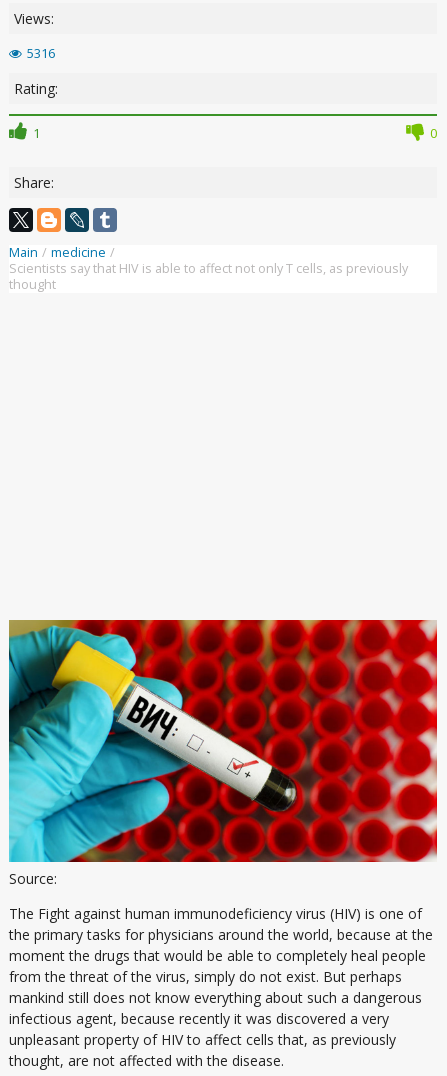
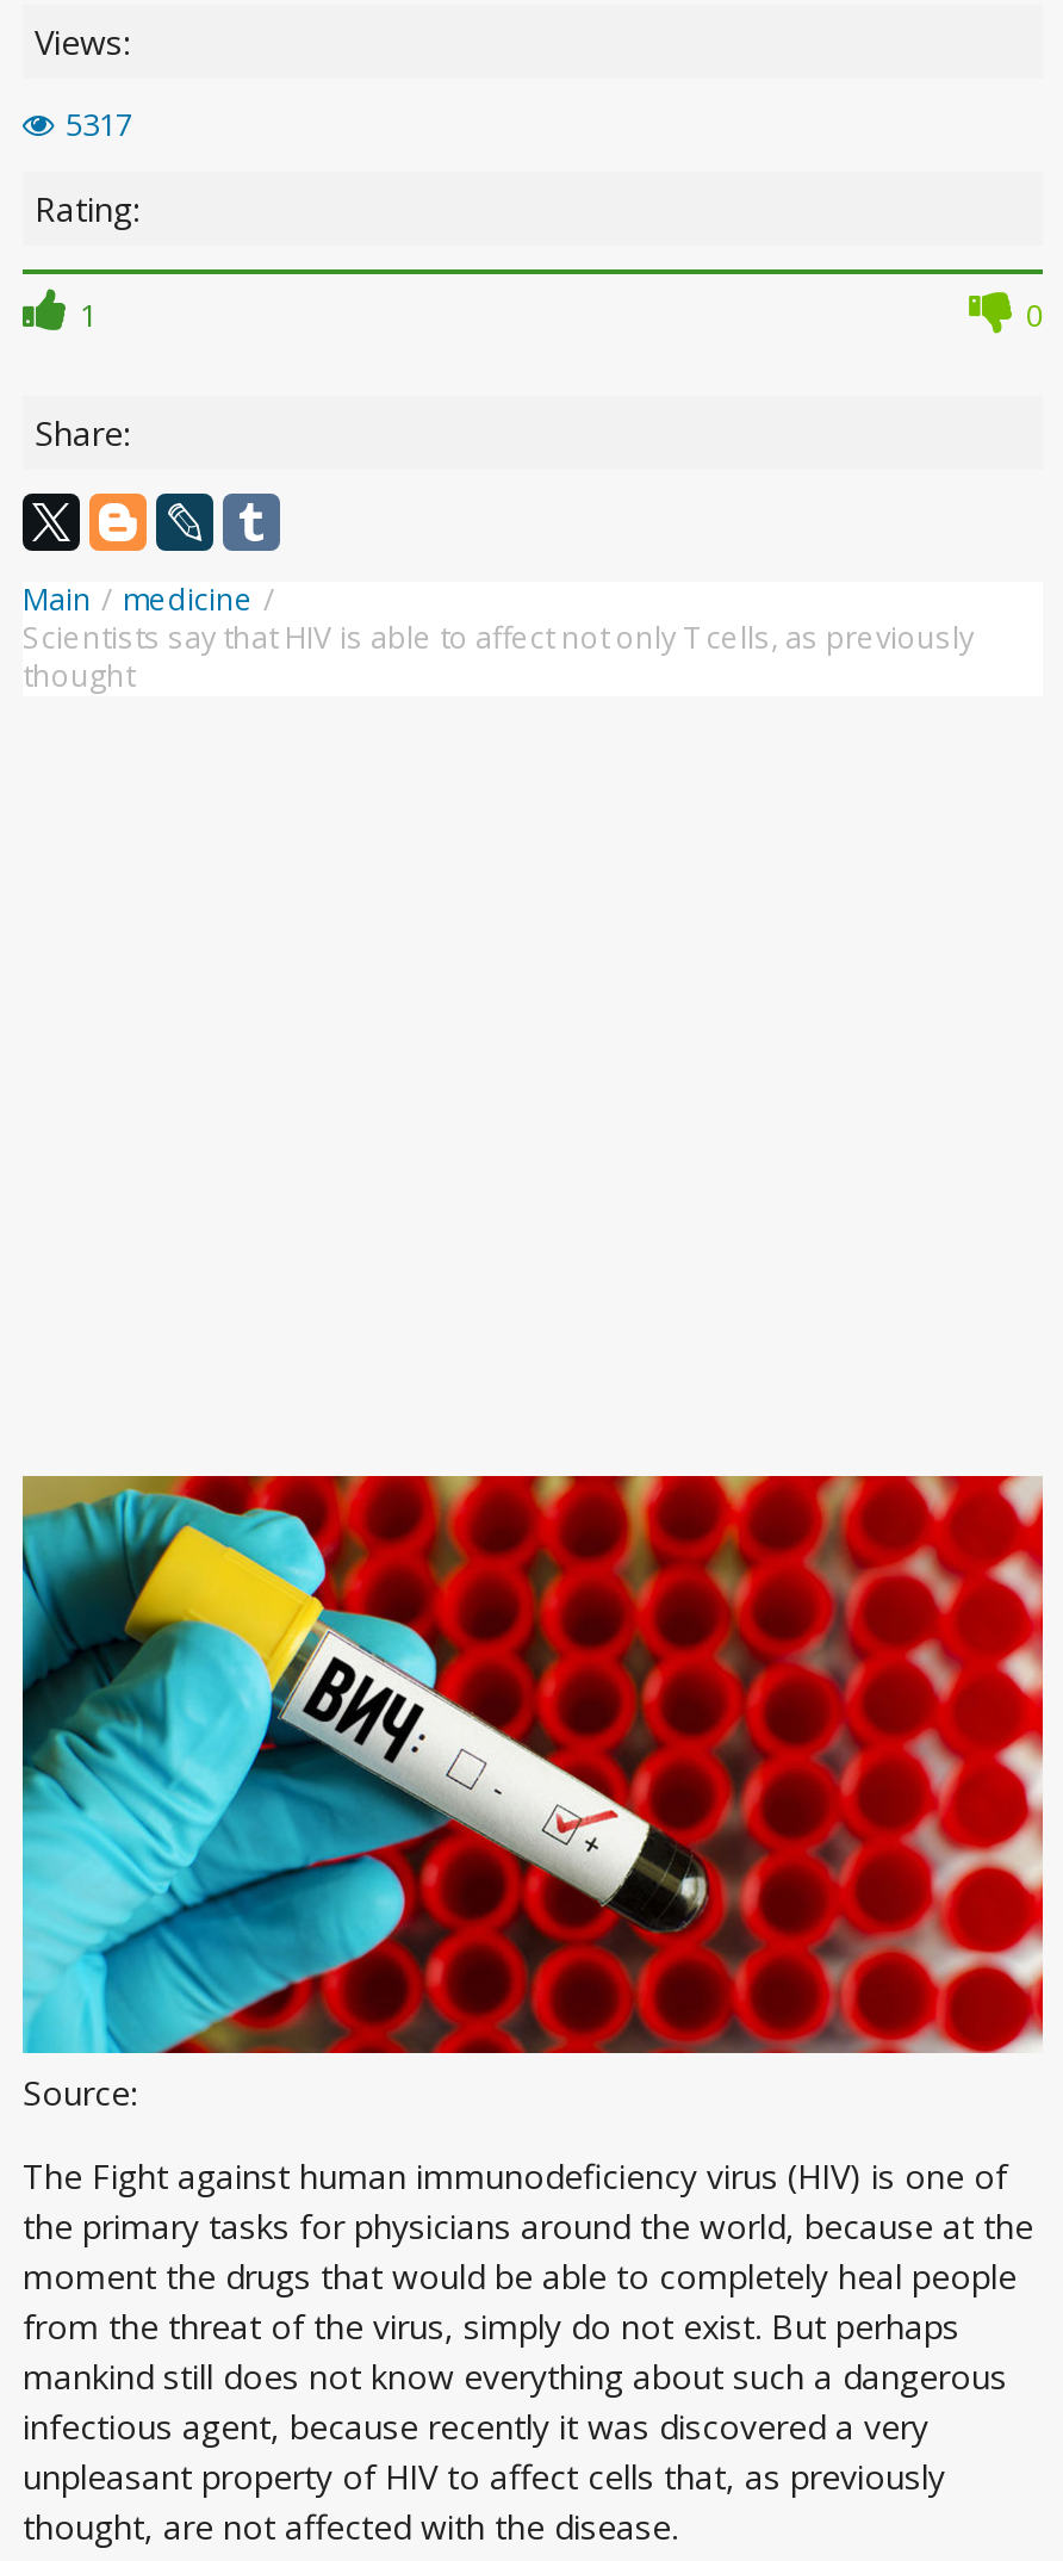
- 5316
+ 5317
